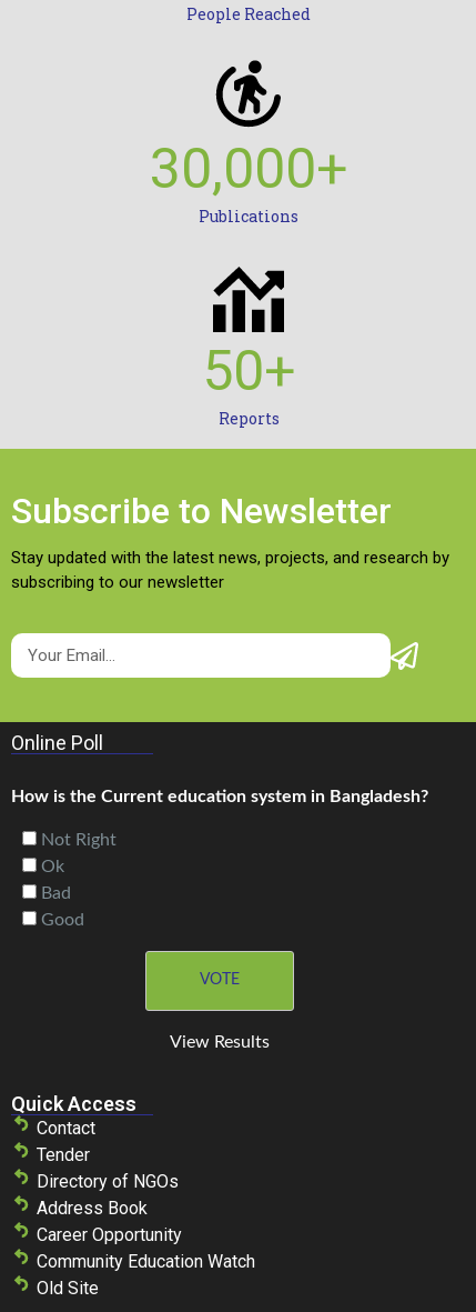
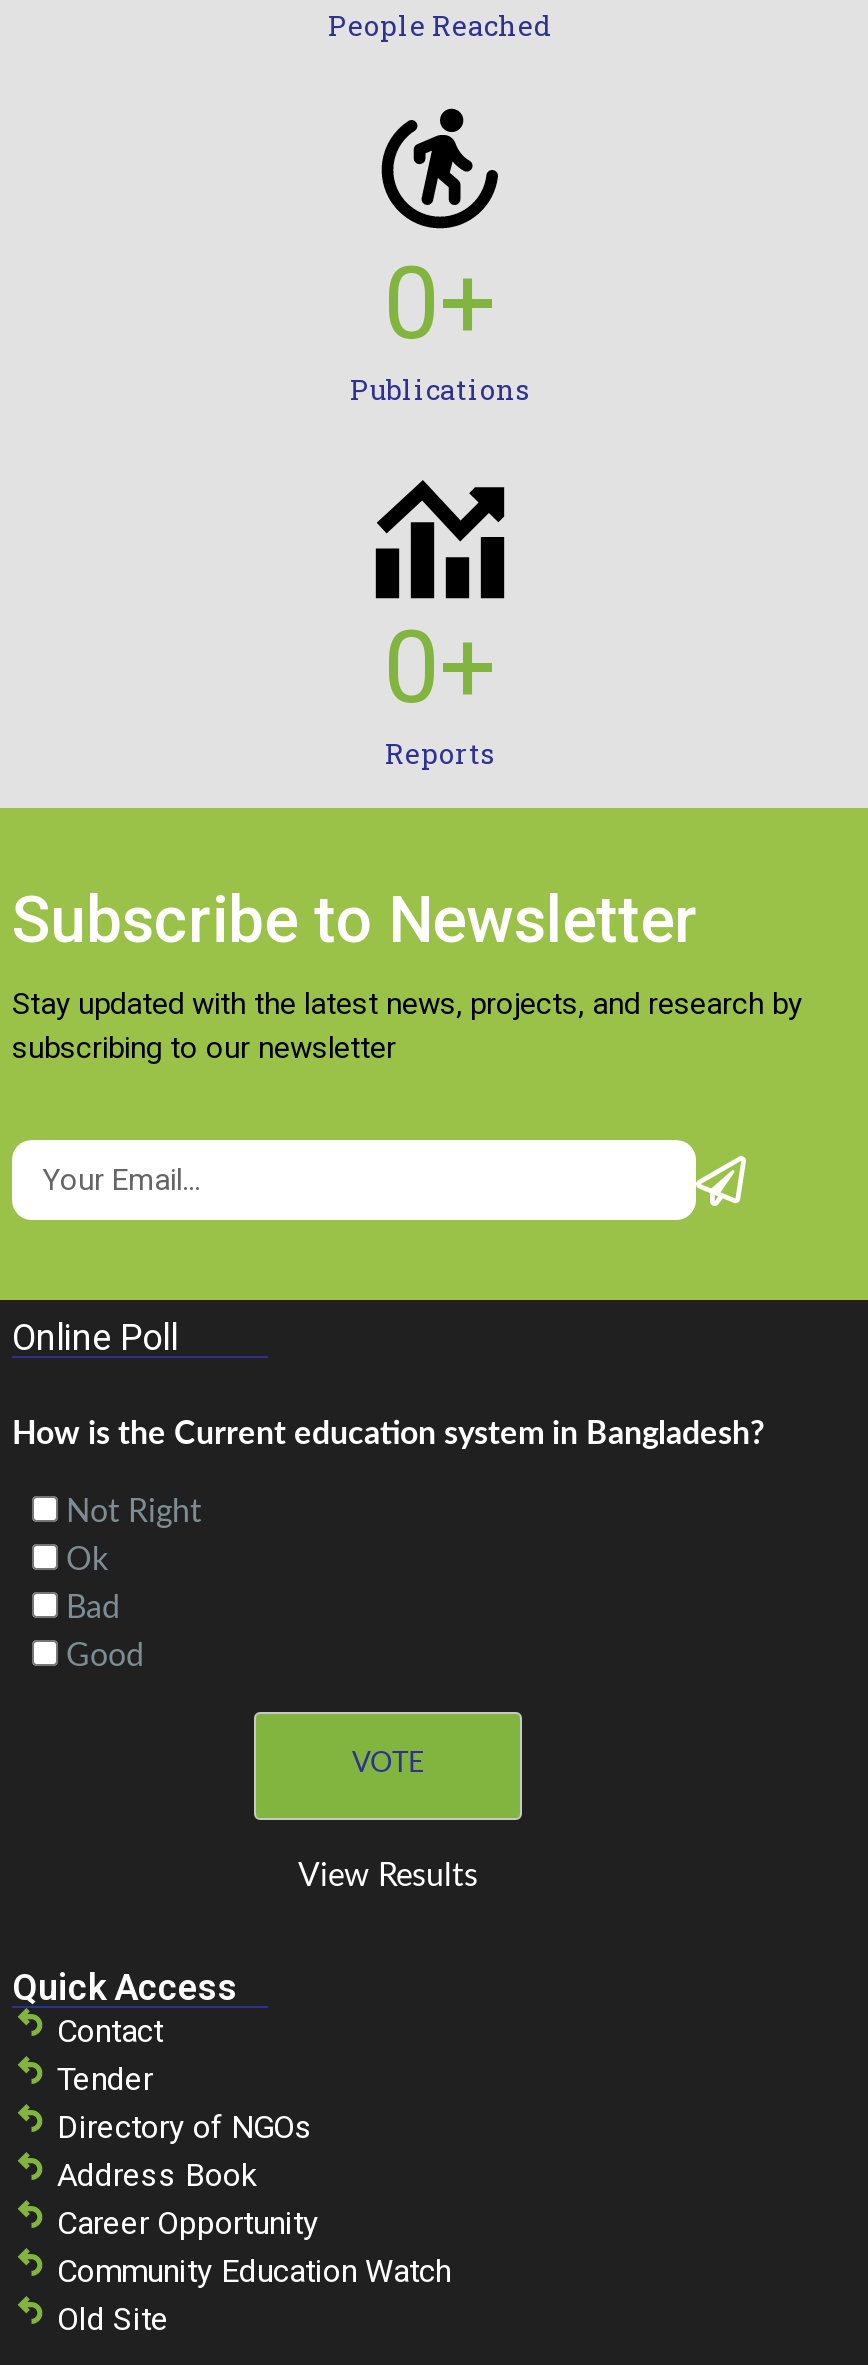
- 30,000+
+ 0+

- 50+
+ 0+
